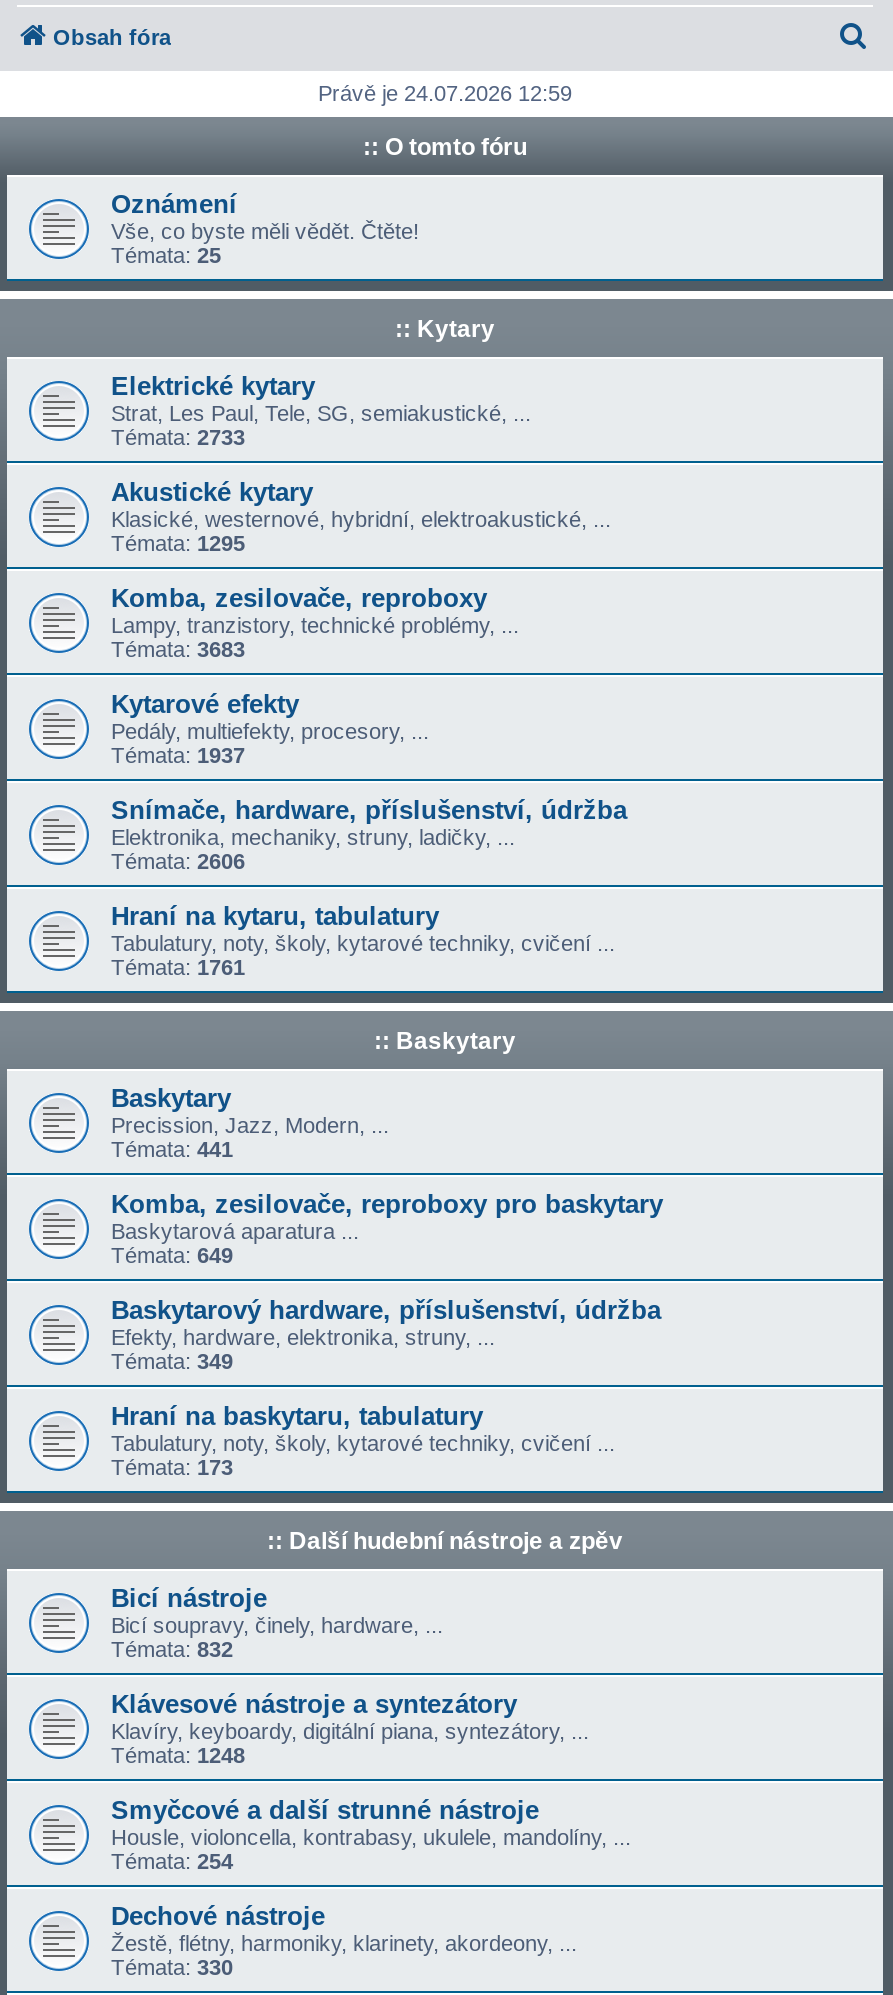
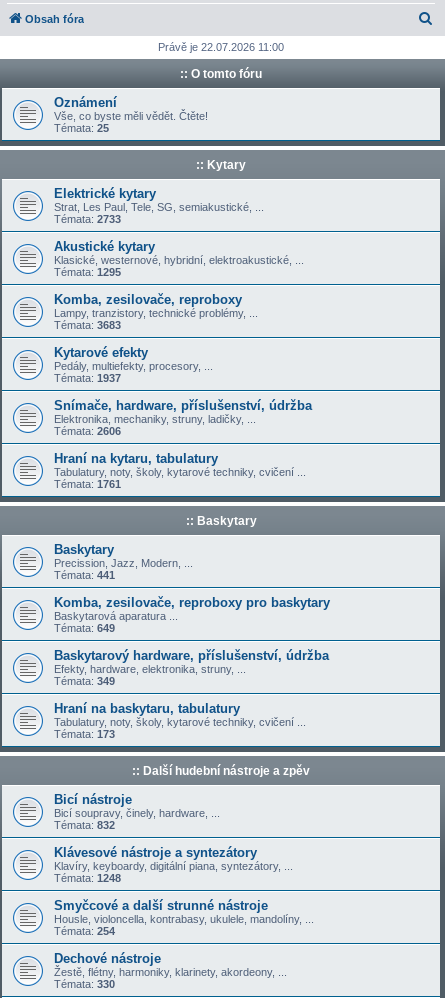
- Právě je 24.07.2026 12:59
+ Právě je 22.07.2026 11:00
